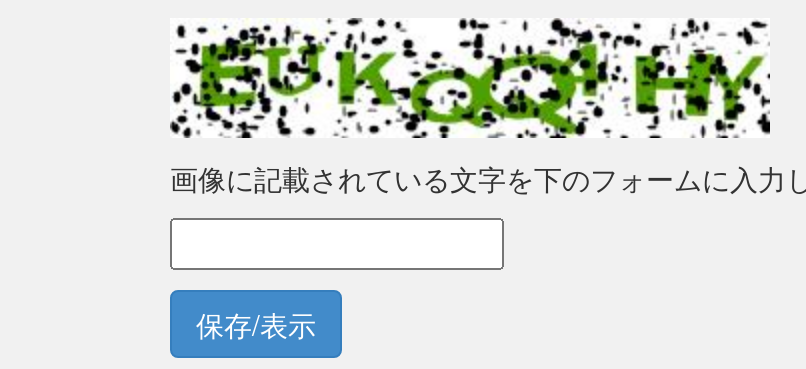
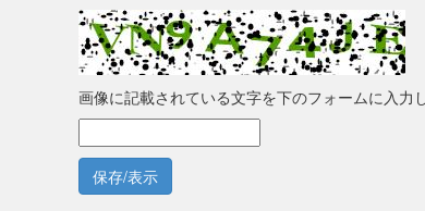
- [image]
+ [image]
